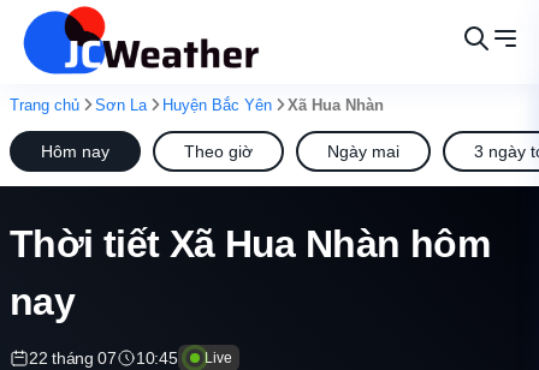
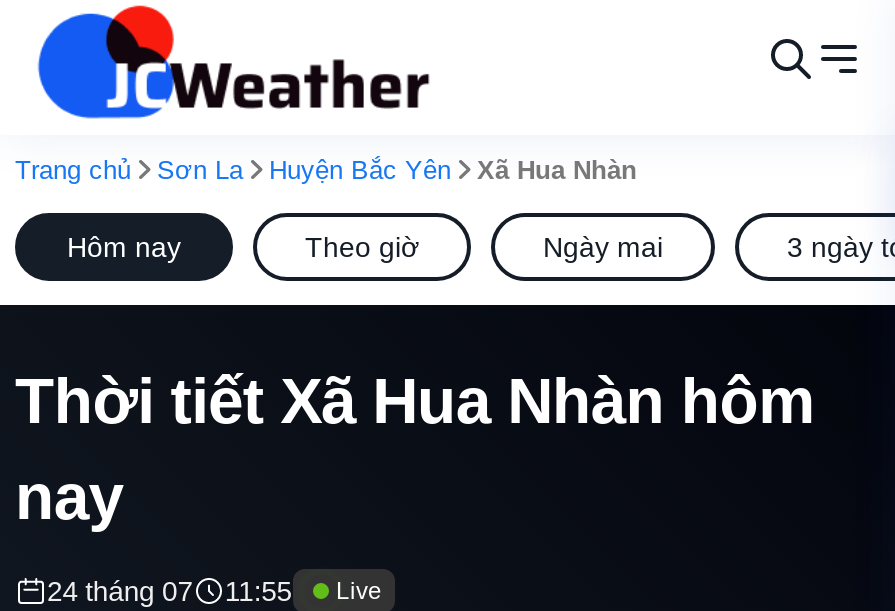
- 22 tháng 07
+ 24 tháng 07

- 10:45
+ 11:55
